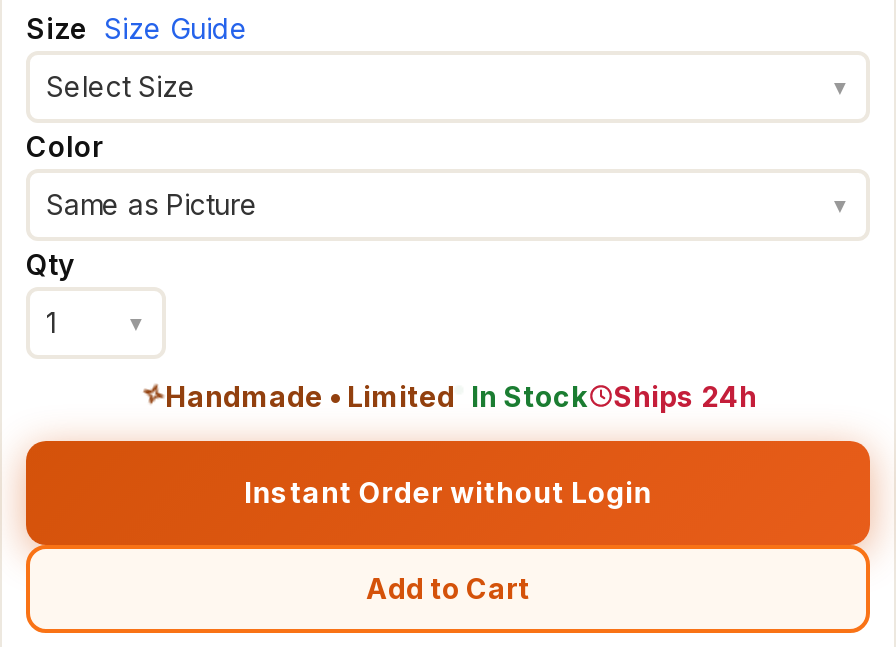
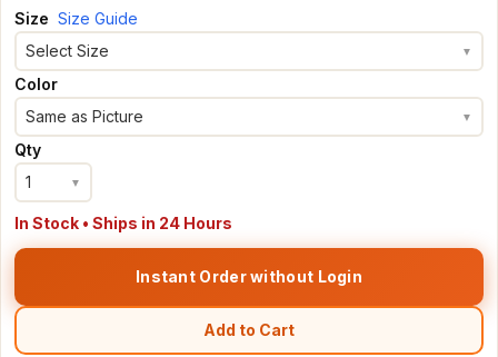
- Handmade • Limited In Stock
- Ships 24h
+ In Stock • Ships in 24 Hours
